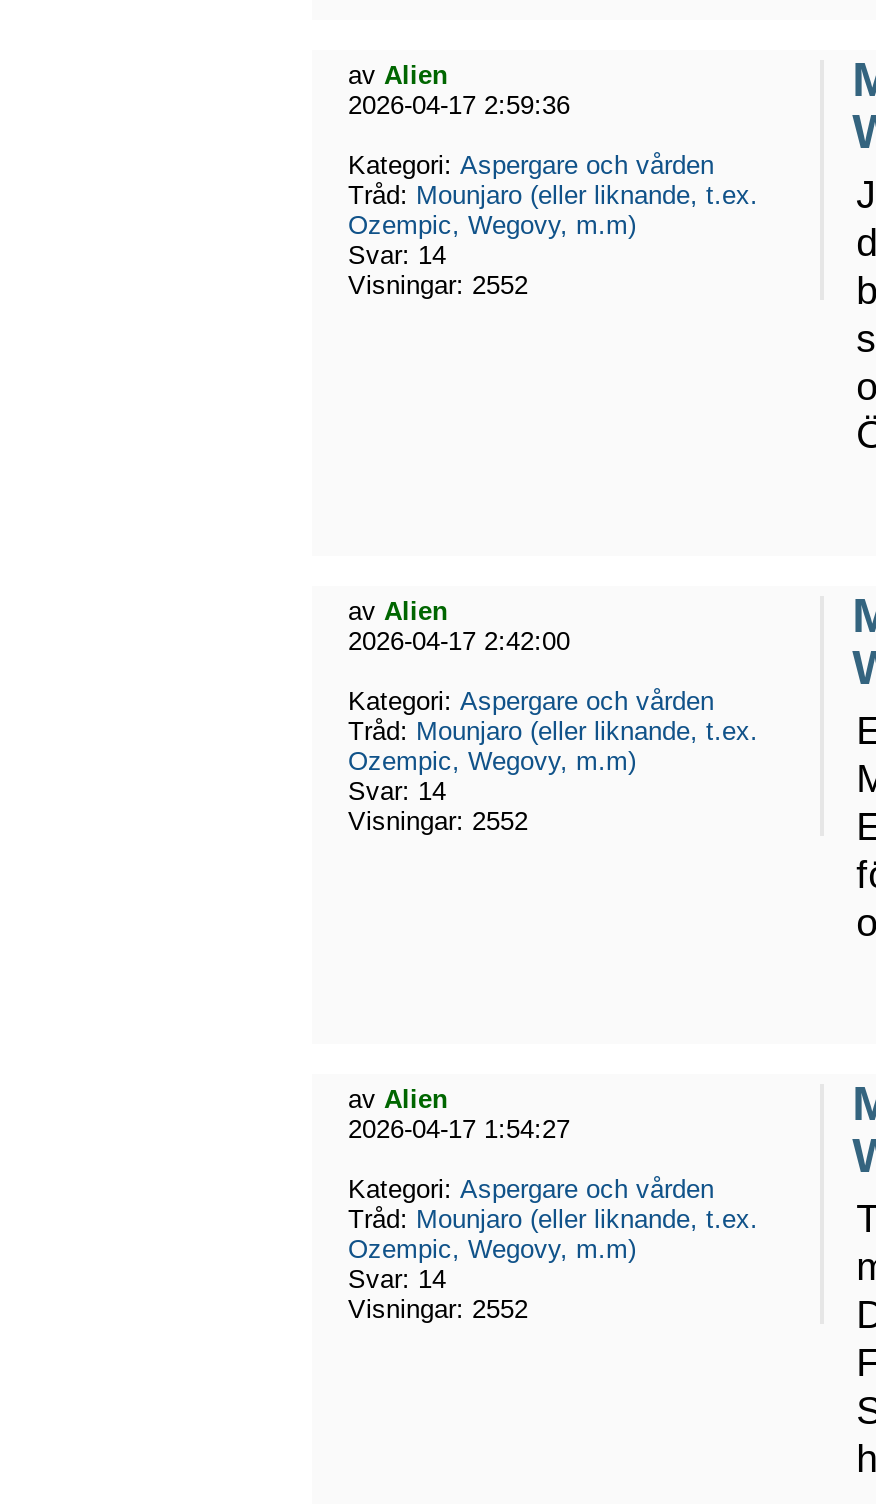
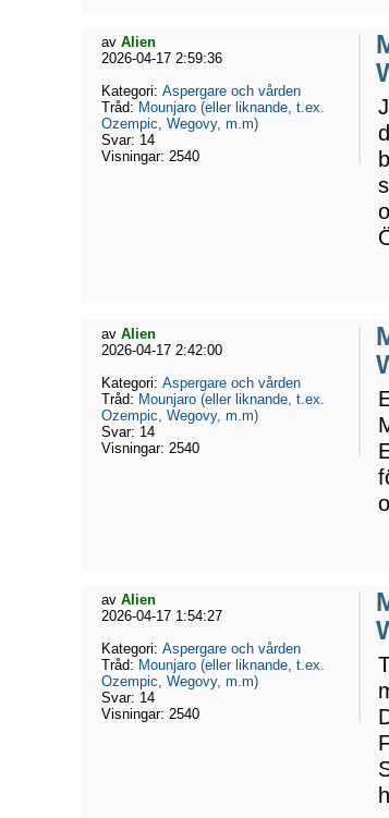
- Visningar: 2552
+ Visningar: 2540

- Visningar: 2552
+ Visningar: 2540

- Visningar: 2552
+ Visningar: 2540
